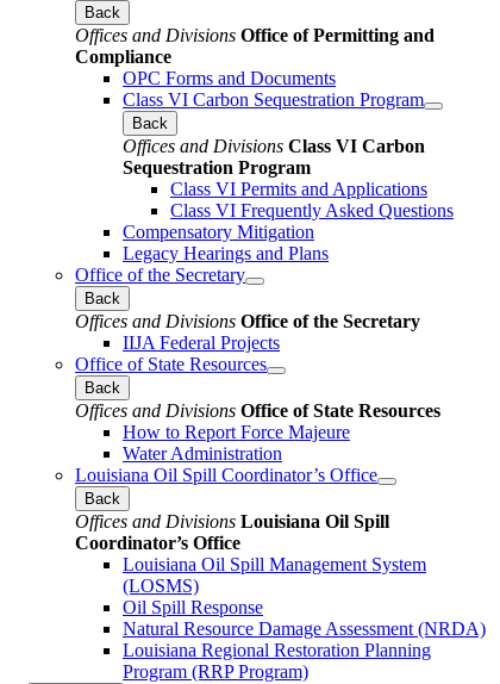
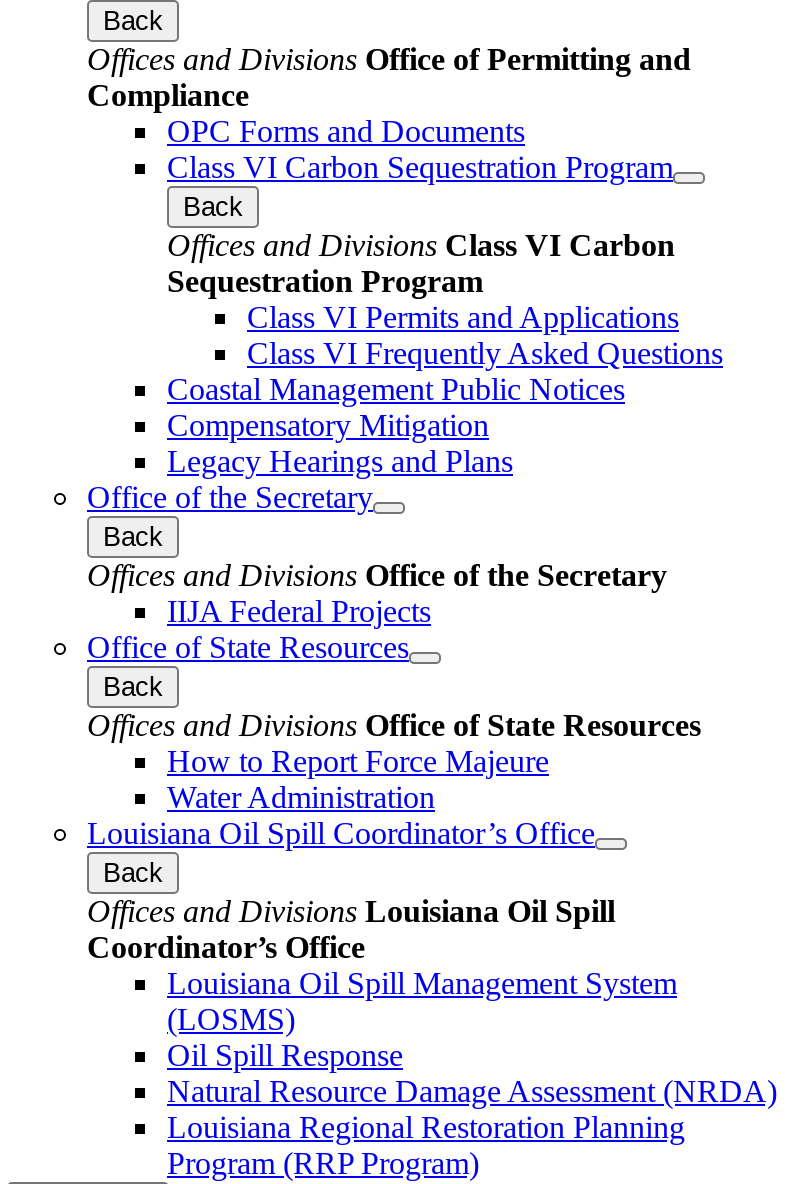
+ Coastal Management Public Notices
